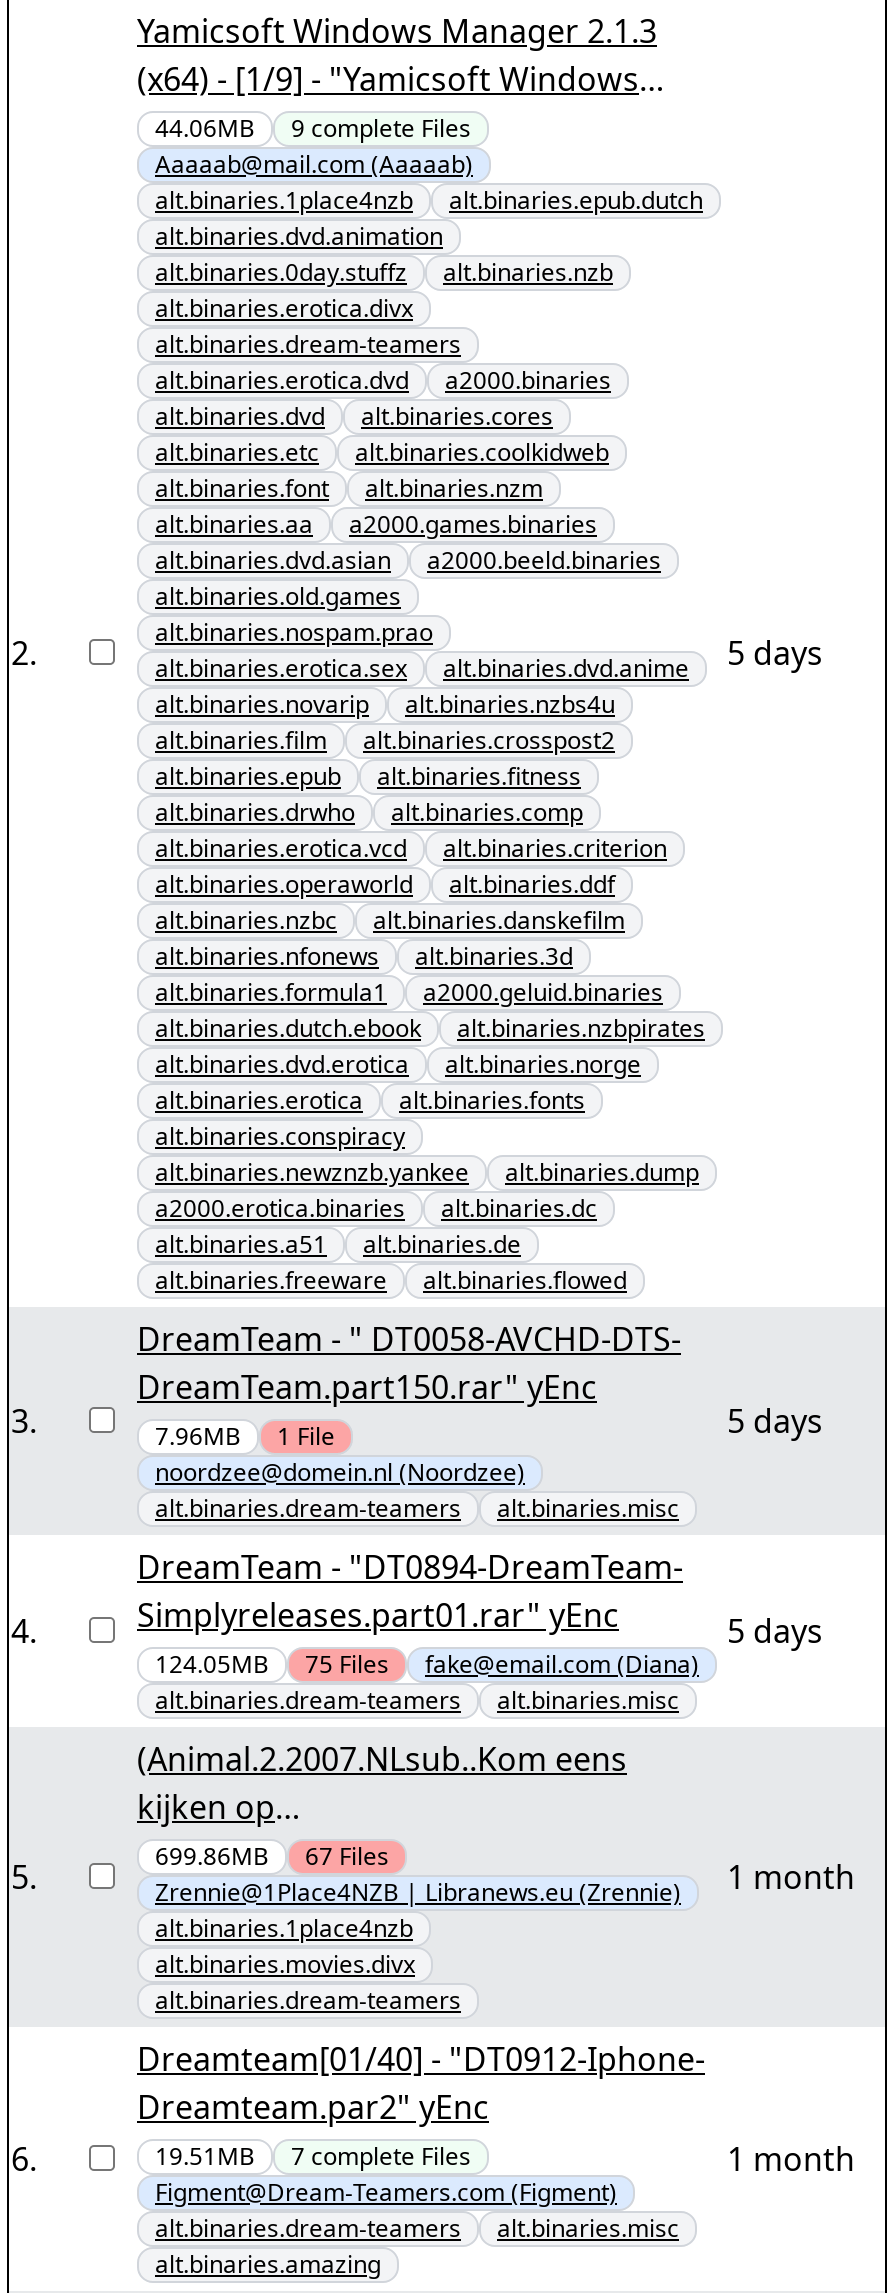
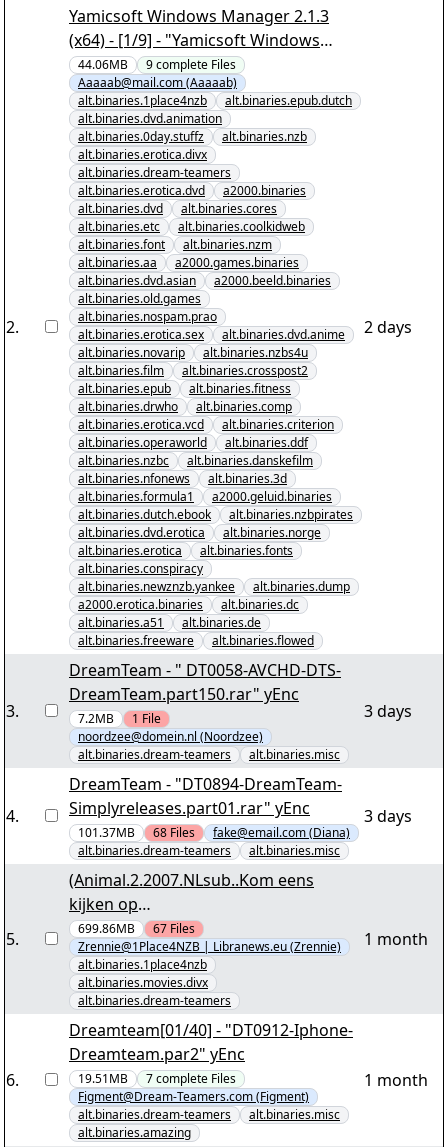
- alt.binaries.erotica.sex alt.binaries.dvd.anime 5 days
+ alt.binaries.erotica.sex alt.binaries.dvd.anime 2 days

- 5 days
+ 3 days

- 7.96MB 1 File
+ 7.2MB 1 File

- 5 days
+ 3 days

- 124.05MB
- 75 Files
+ 101.37MB
+ 68 Files
